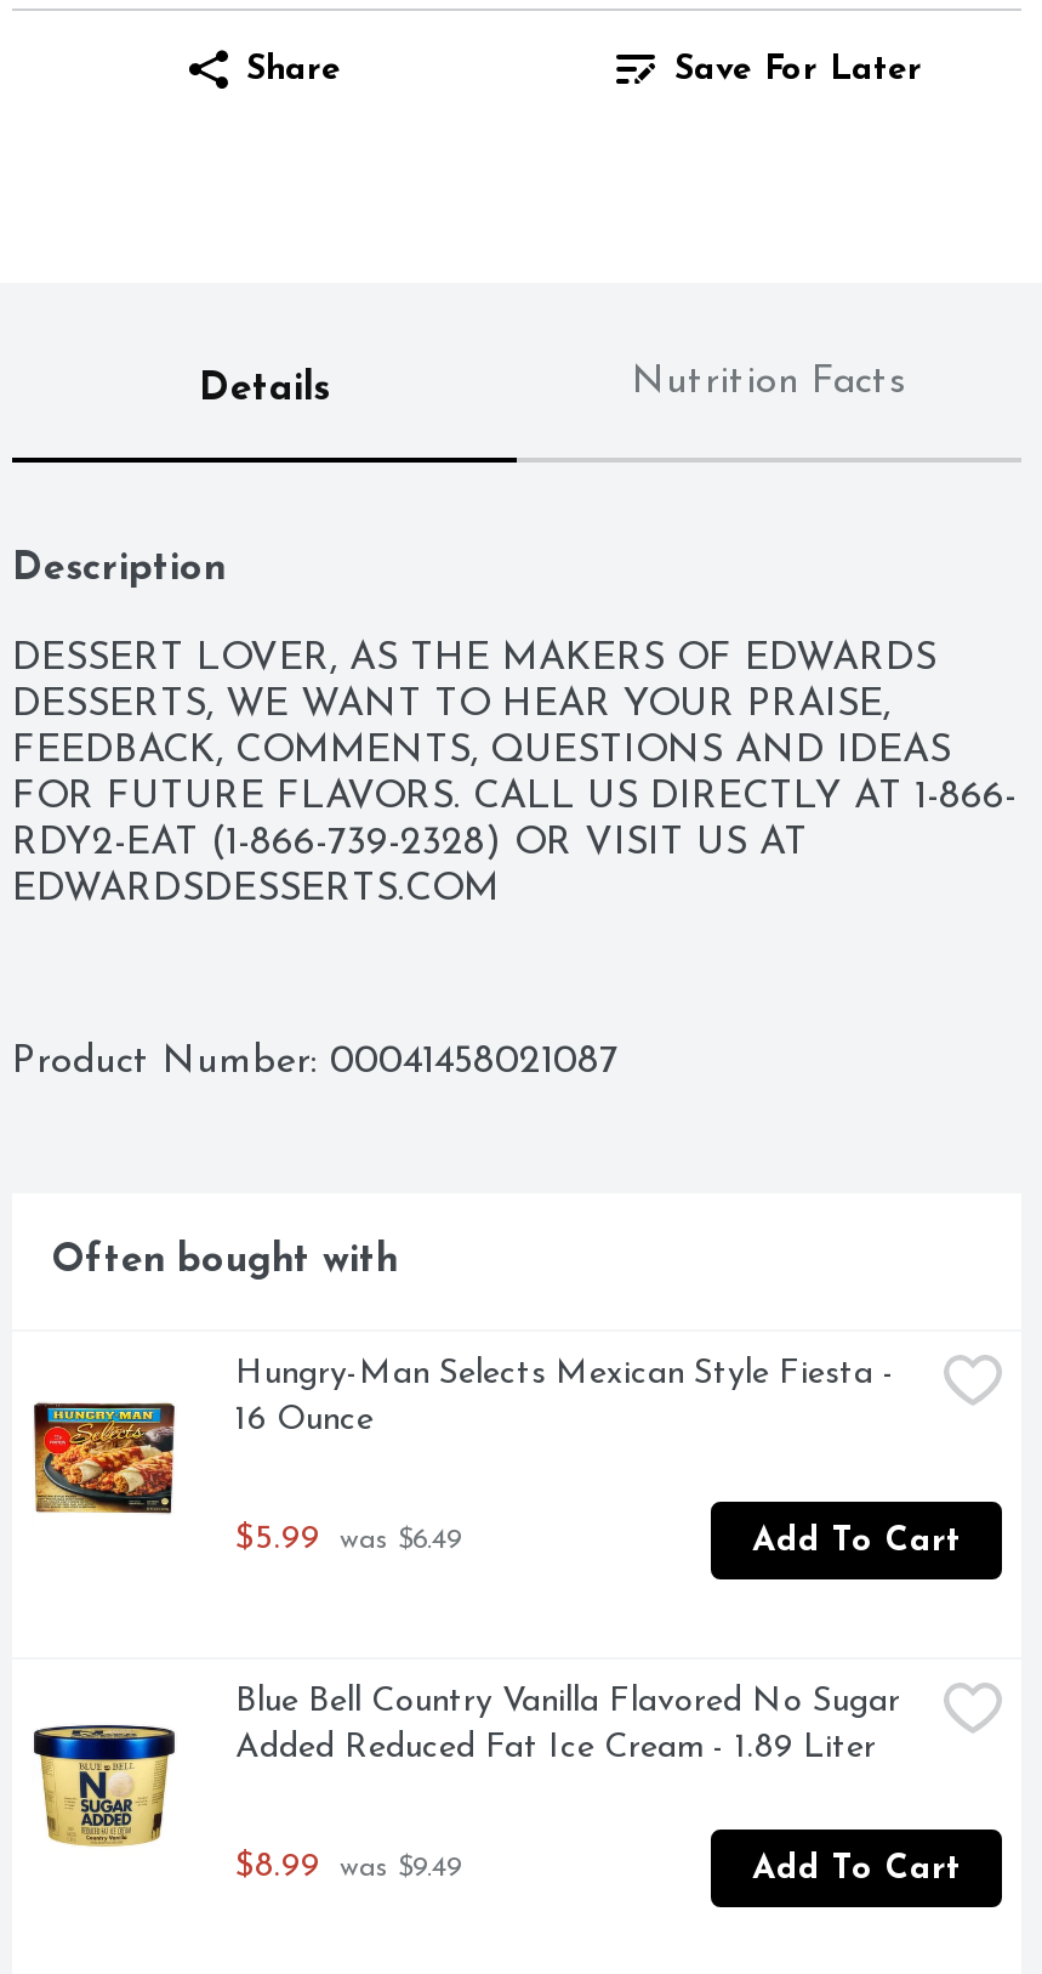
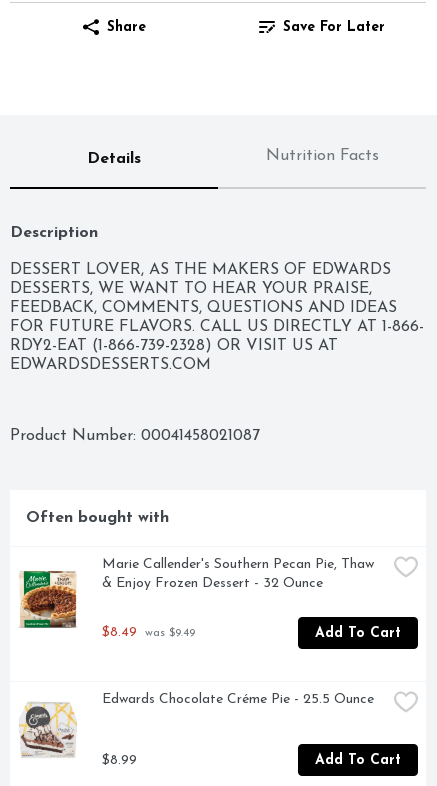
- [image]
- Hungry-Man Selects Mexican Style Fiesta -
- 16 Ounce
+ [image]
+ Marie Callender's Southern Pecan Pie, Thaw
+ & Enjoy Frozen Dessert - 32 Ounce

- $5.99 was $6.49
+ $8.49 was $9.49

- [image]
- Blue Bell Country Vanilla Flavored No Sugar
- Added Reduced Fat Ice Cream - 1.89 Liter
+ [image]
+ Edwards Chocolate Créme Pie - 25.5 Ounce

- $8.99 was $9.49
+ $8.99
